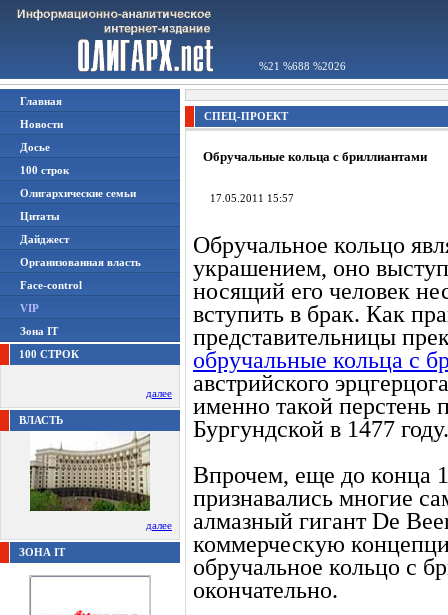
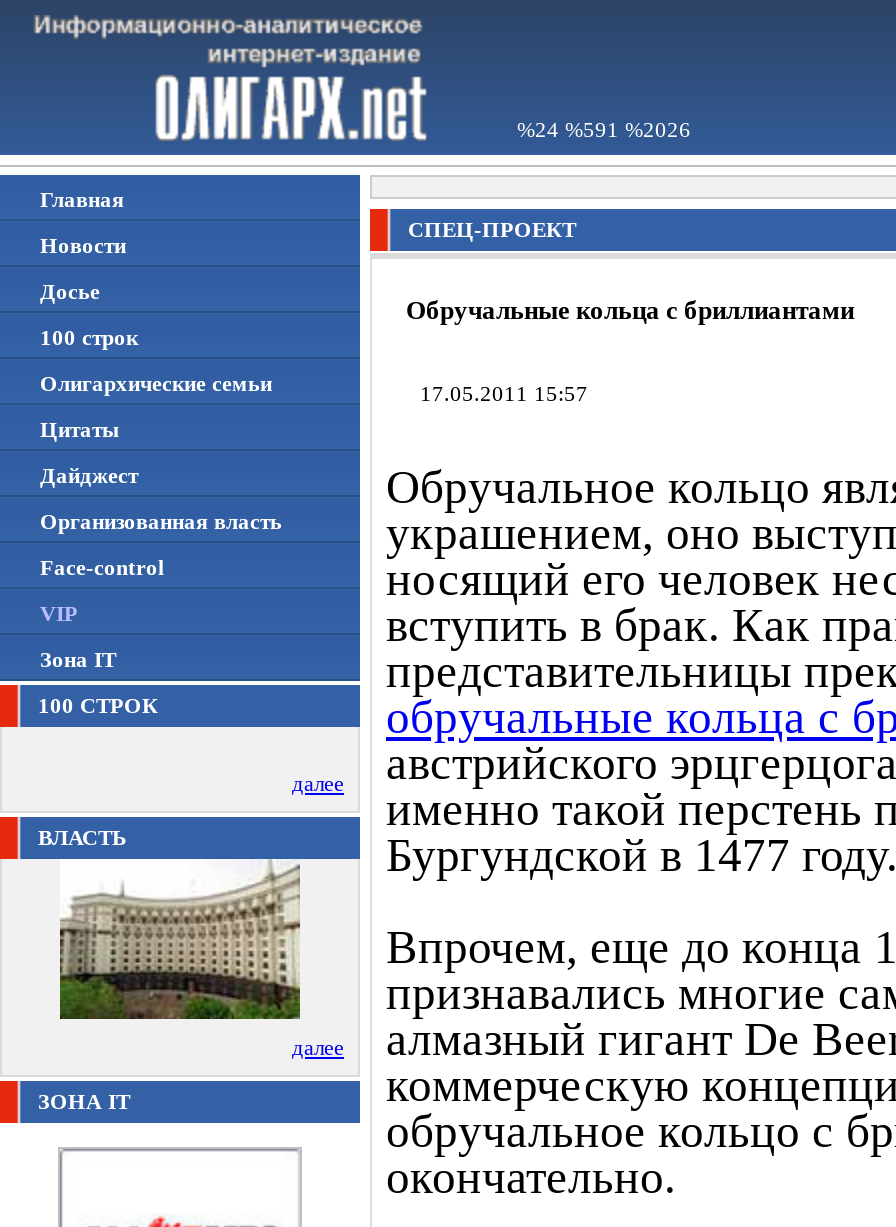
- %21 %688 %2026
+ %24 %591 %2026
